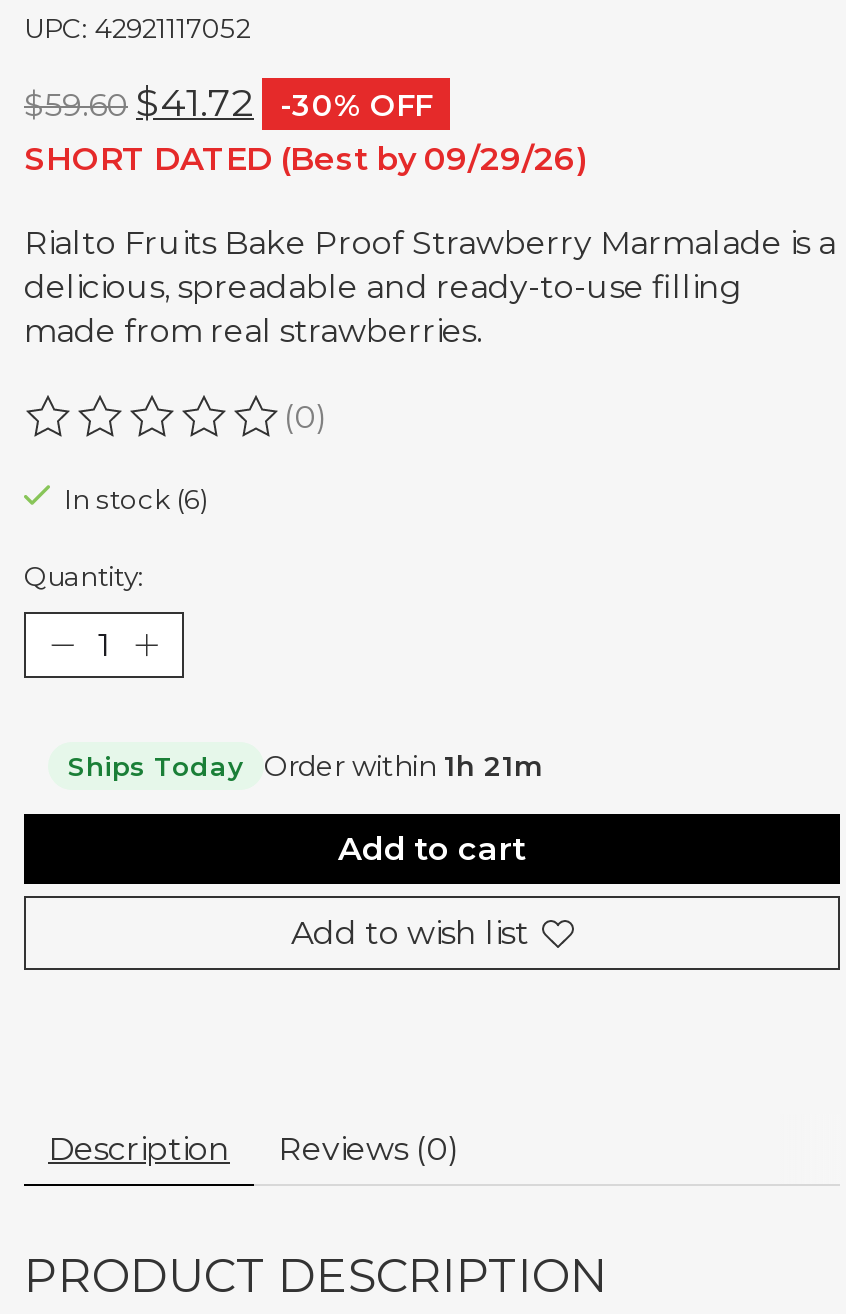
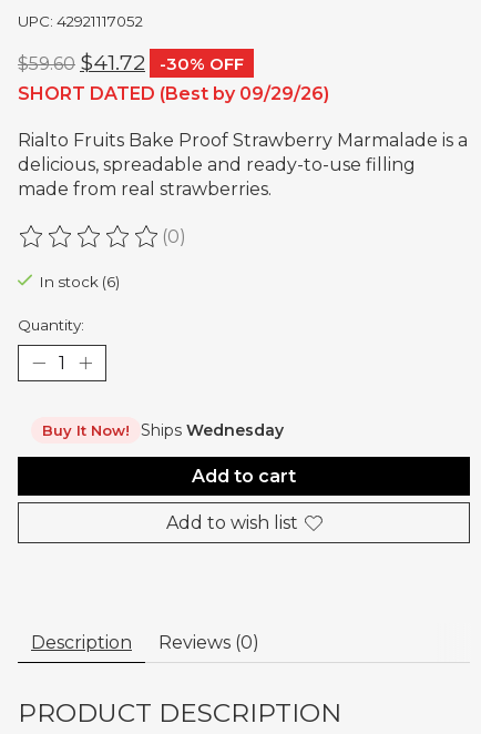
- Ships Today
- Order within 1h 21m
+ Buy It Now!
+ Ships Wednesday
